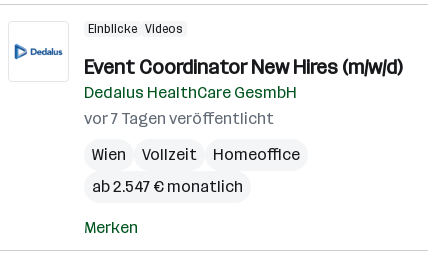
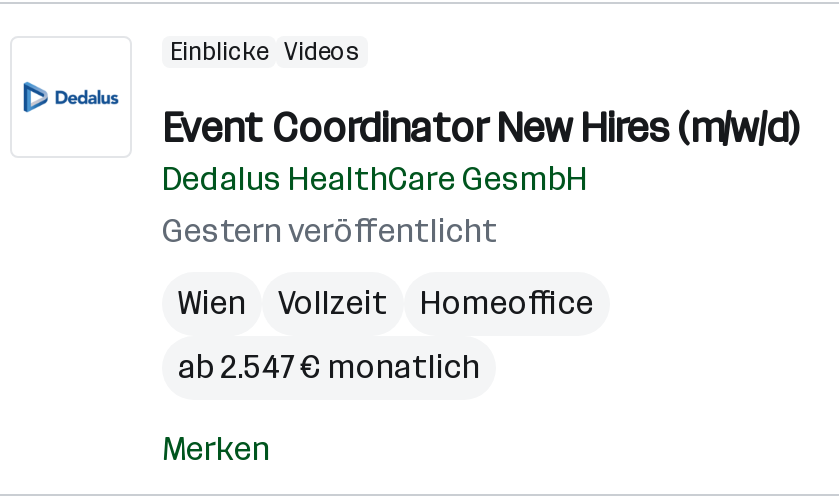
- vor 7 Tagen veröffentlicht
+ Gestern veröffentlicht
